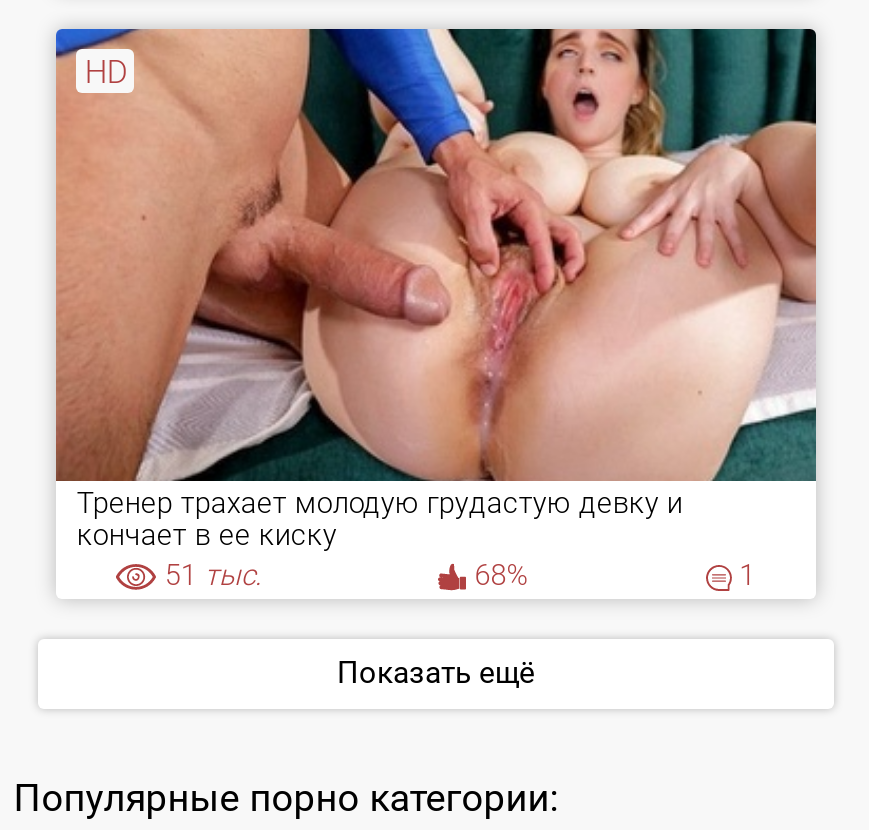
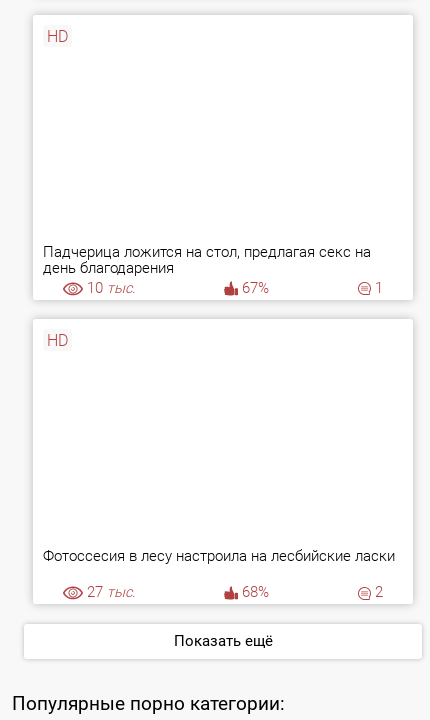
- [image]

- Тренер трахает молодую грудастую девку и
- кончает в ее киску
- 51 тыс.
- 68%
+ Падчерица ложится на стол, предлагая секс на
+ день благодарения
+ 10 тыс.
+ 67%

+ Фотоссесия в лесу настроила на лесбийские ласки
+ 27 тыс.
+ 68%
+ 2

+ HD
